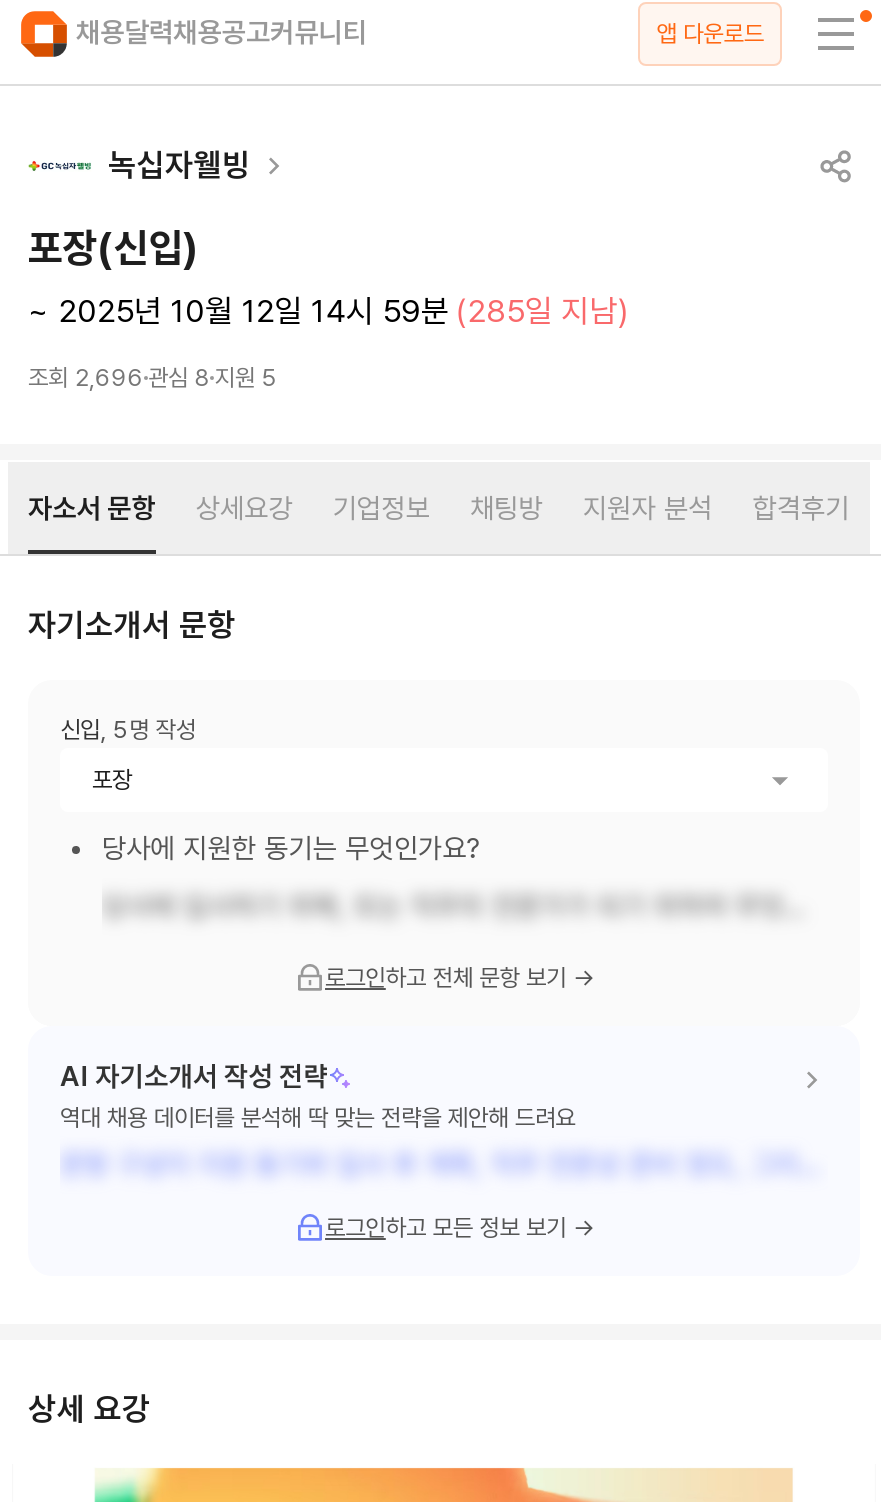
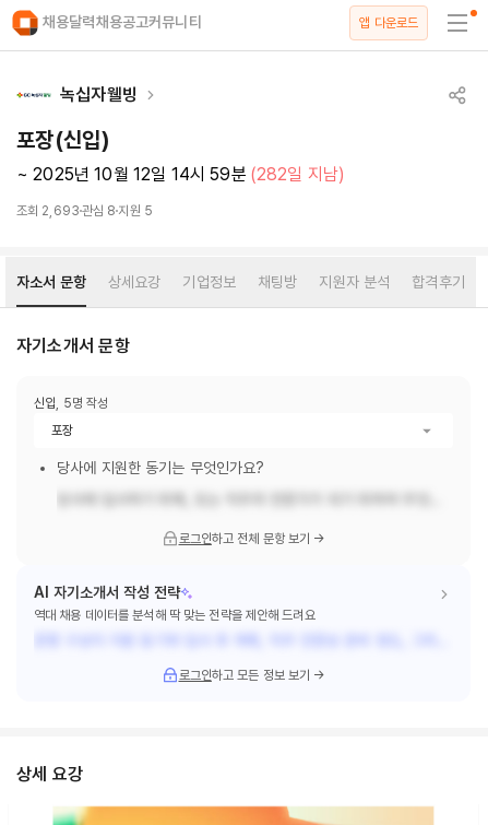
- ~ 2025년 10월 12일 14시 59분 (285일 지남)
+ ~ 2025년 10월 12일 14시 59분 (282일 지남)

- 조회 2,696 관심 8 지원 5
+ 조회 2,693 관심 8 지원 5
